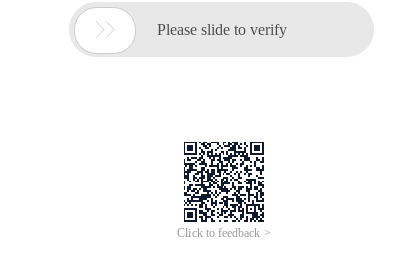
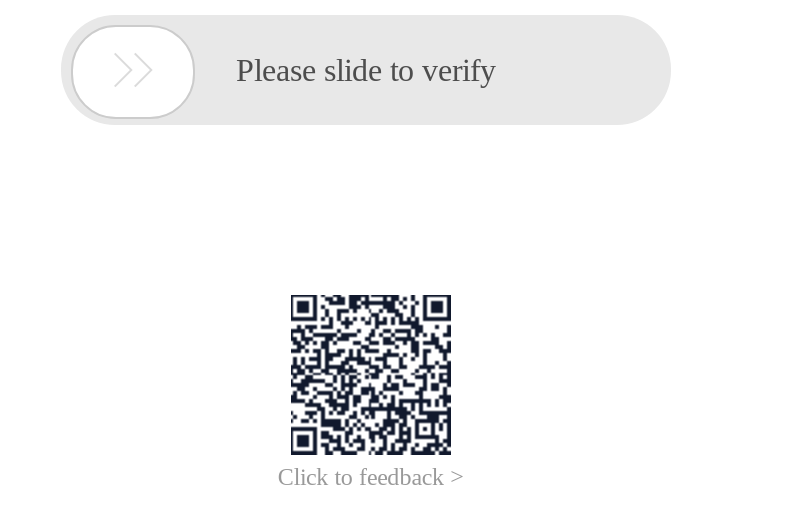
- [image]
+ [image]
